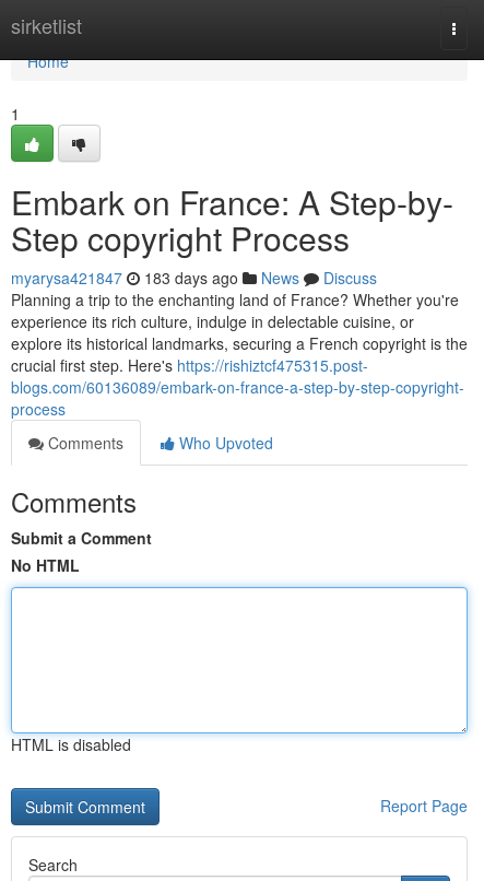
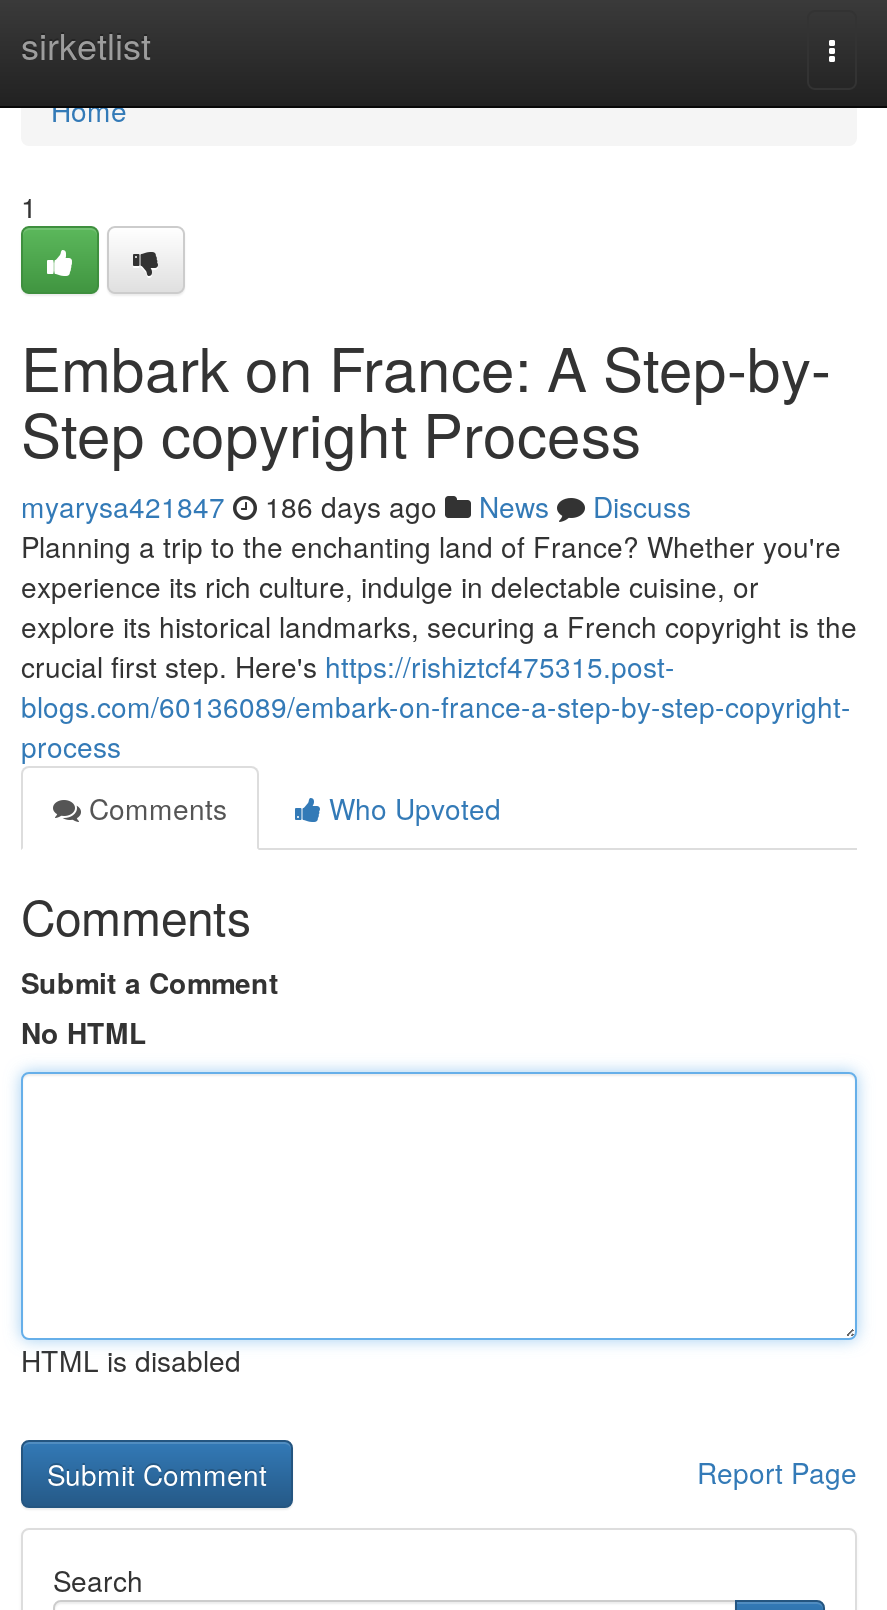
- myarysa421847 183 days ago News Discuss
+ myarysa421847 186 days ago News Discuss
